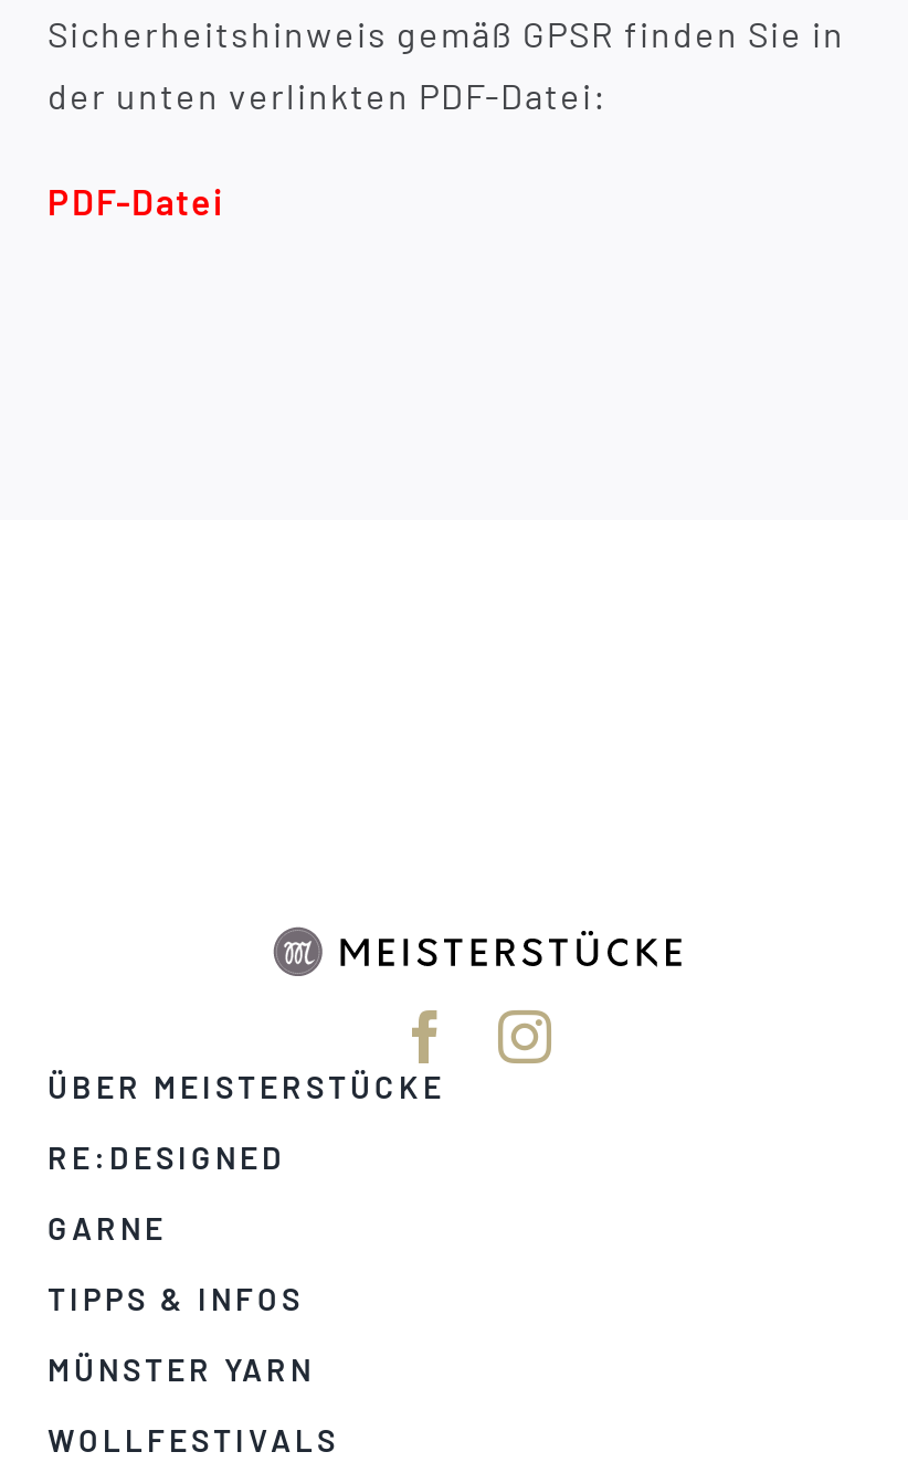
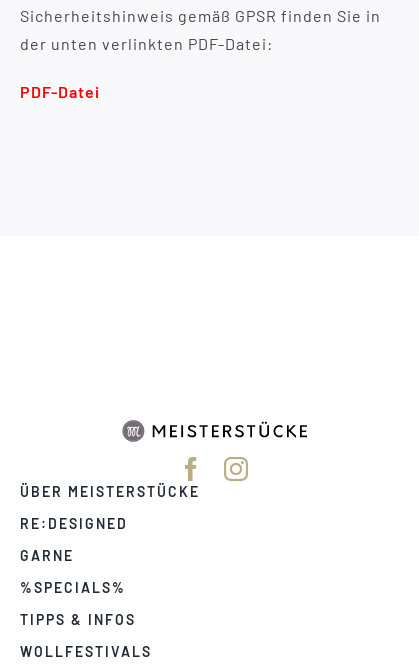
+ %SPECIALS%

moved down: TIPPS & INFOS

- MÜNSTER YARN
